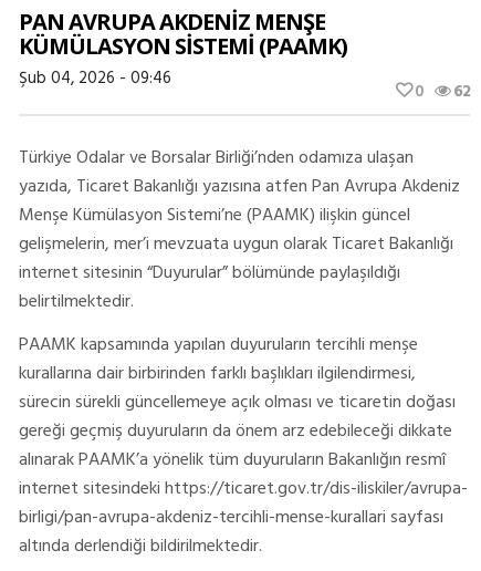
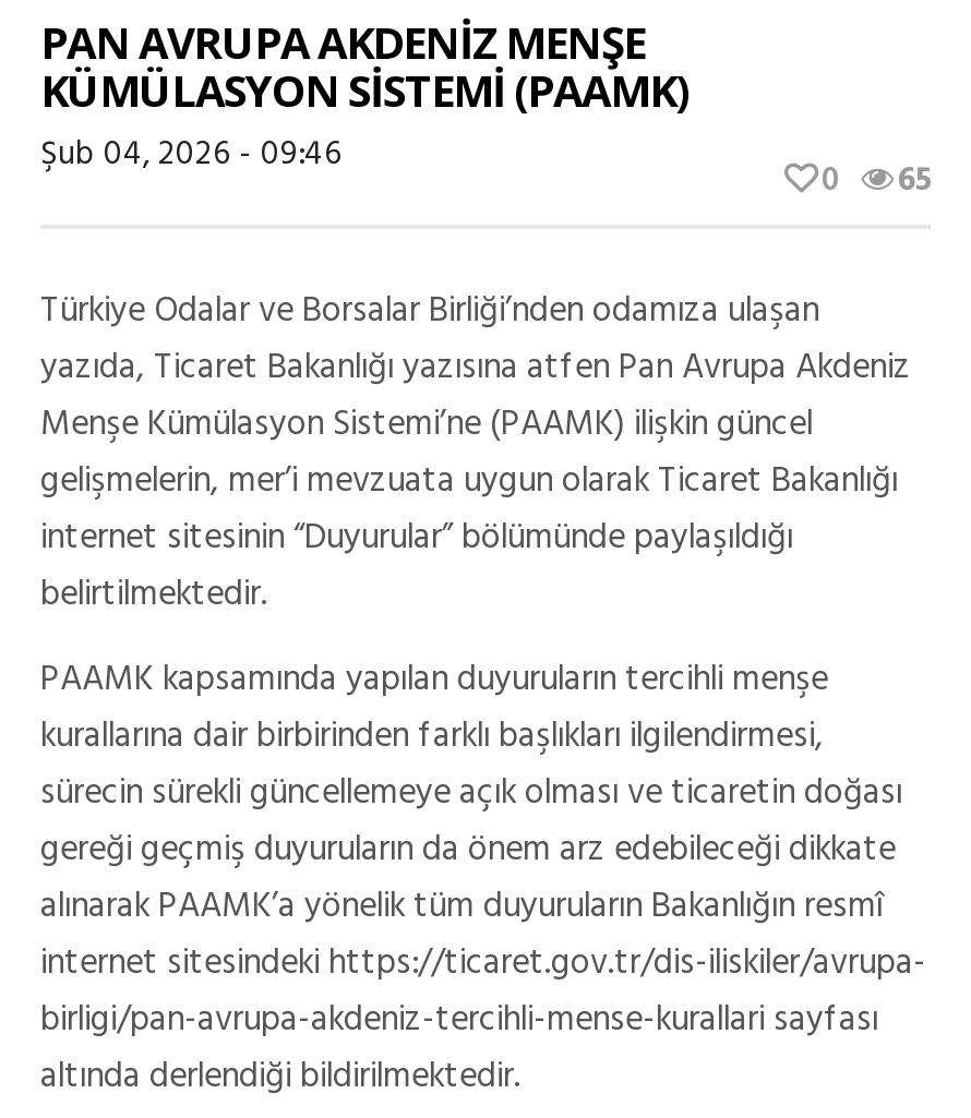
- 0 62
+ 0 65
